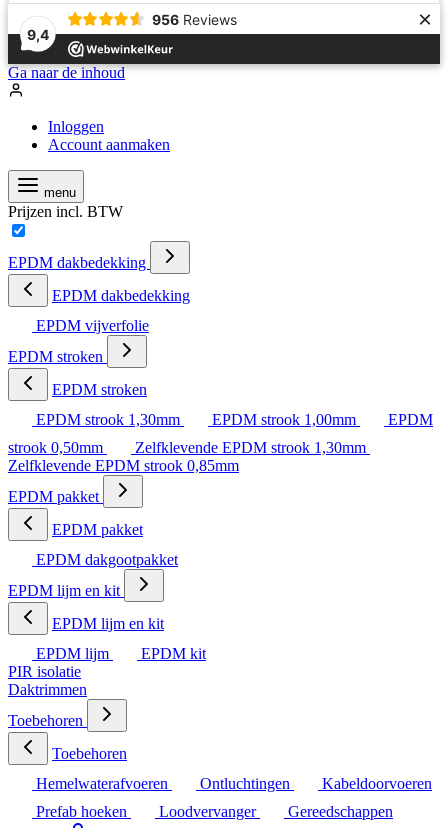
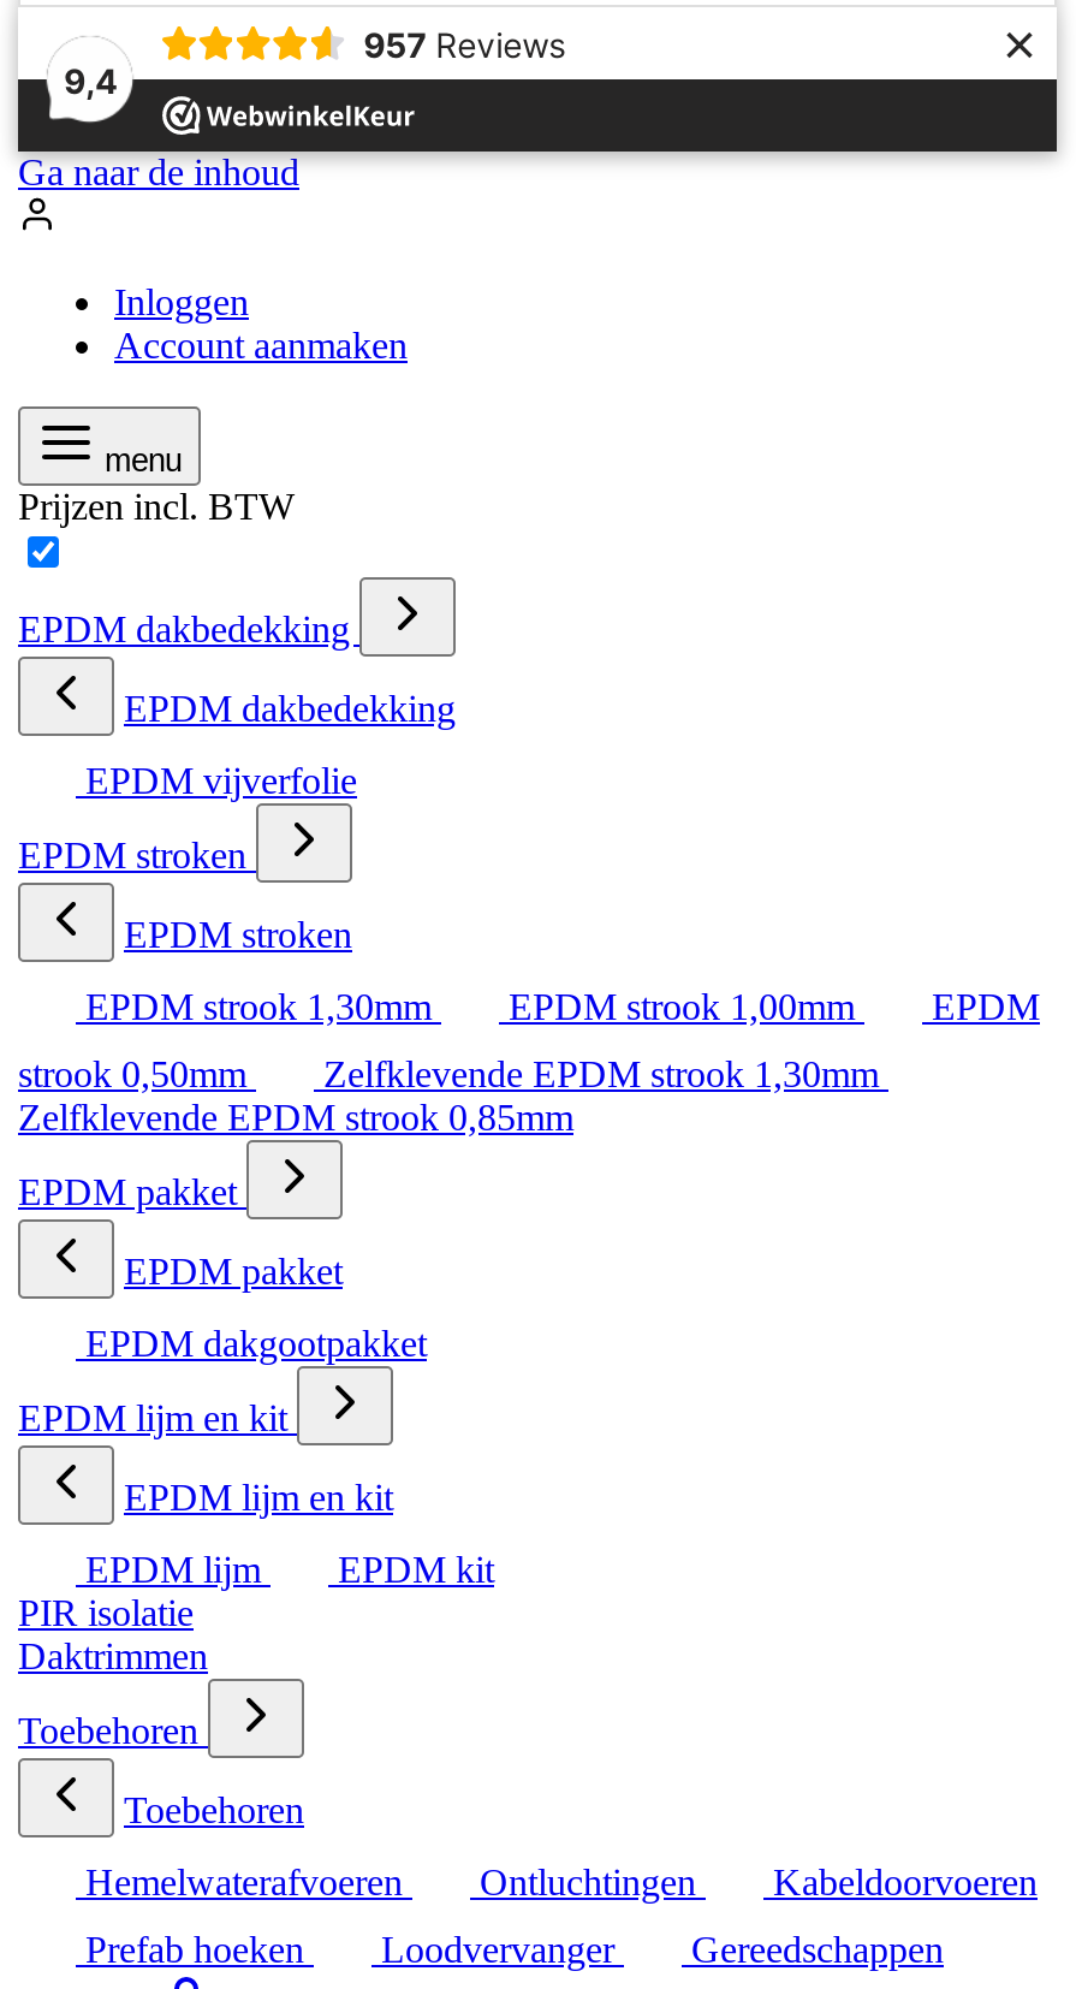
- 956 Reviews
+ 957 Reviews
